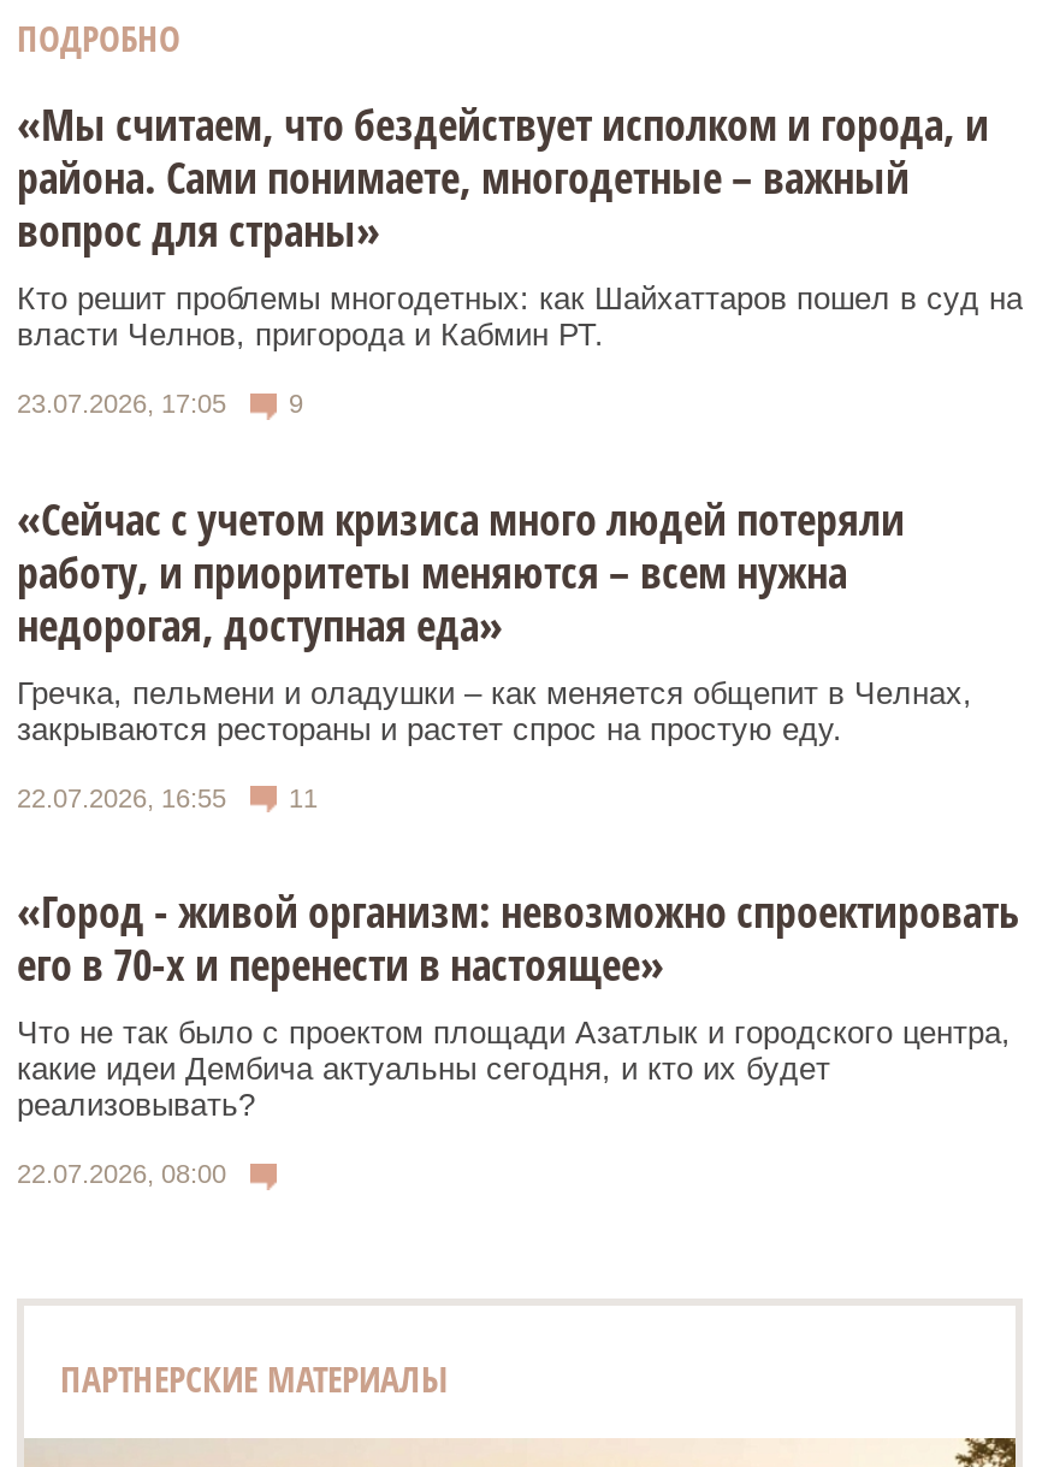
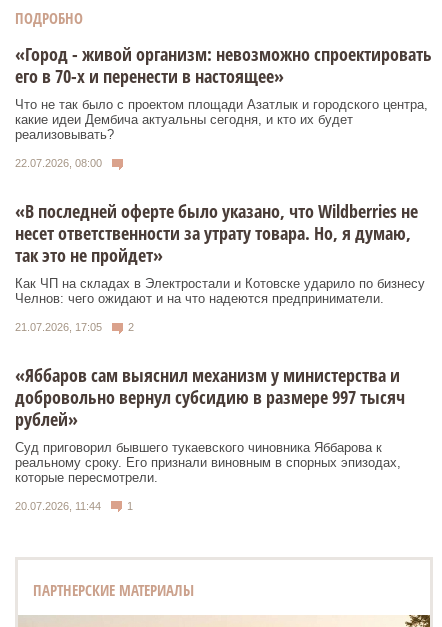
- «Мы считаем, что бездействует исполком и города, и
- района. Сами понимаете, многодетные – важный
- вопрос для страны»
- Кто решит проблемы многодетных: как Шайхаттаров пошел в суд на
- власти Челнов, пригорода и Кабмин РТ.
- 23.07.2026, 17:05
- 9
- «Сейчас с учетом кризиса много людей потеряли
- работу, и приоритеты меняются – всем нужна
- недорогая, доступная еда»
- Гречка, пельмени и оладушки – как меняется общепит в Челнах,
- закрываются рестораны и растет спрос на простую еду.
- 22.07.2026, 16:55
- 11

moved up: «Город - живой организм: невозможно спроектировать | его в 70-х и перенести в настоящее» | Что не так было с проектом площади Азатлык и городского центра, | какие идеи Дембича актуальны сегодня, и кто их будет | реализовывать? | 22.07.2026, 08:00

+ «В последней оферте было указано, что Wildberries не
+ несет ответственности за утрату товара. Но, я думаю,
+ так это не пройдет»
+ Как ЧП на складах в Электростали и Котовске ударило по бизнесу
+ Челнов: чего ожидают и на что надеются предприниматели.
+ 21.07.2026, 17:05
+ 2
+ «Яббаров сам выяснил механизм у министерства и
+ добровольно вернул субсидию в размере 997 тысяч
+ рублей»
+ Суд приговорил бывшего тукаевского чиновника Яббарова к
+ реальному сроку. Его признали виновным в спорных эпизодах,
+ которые пересмотрели.
+ 20.07.2026, 11:44
+ 1
